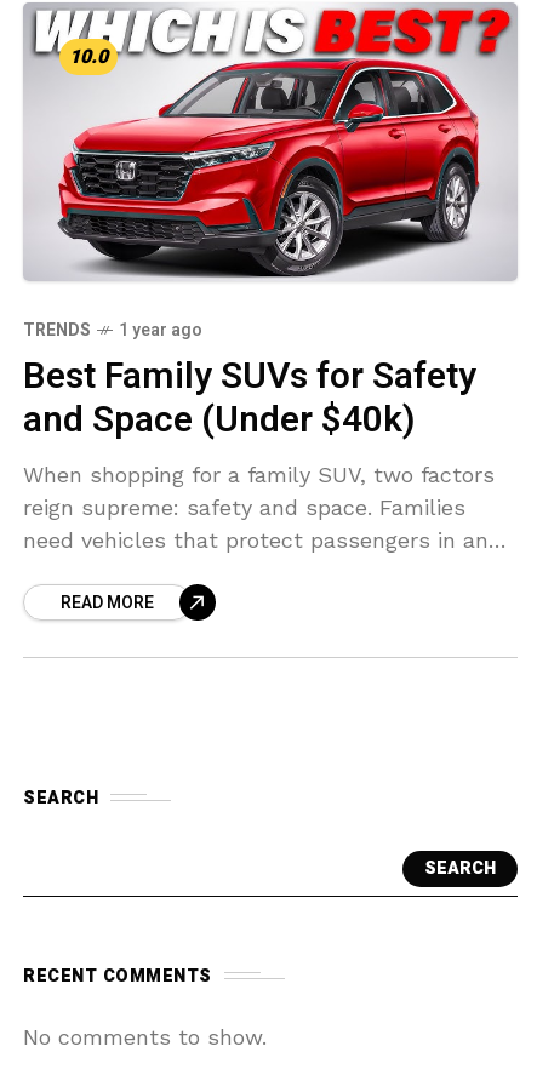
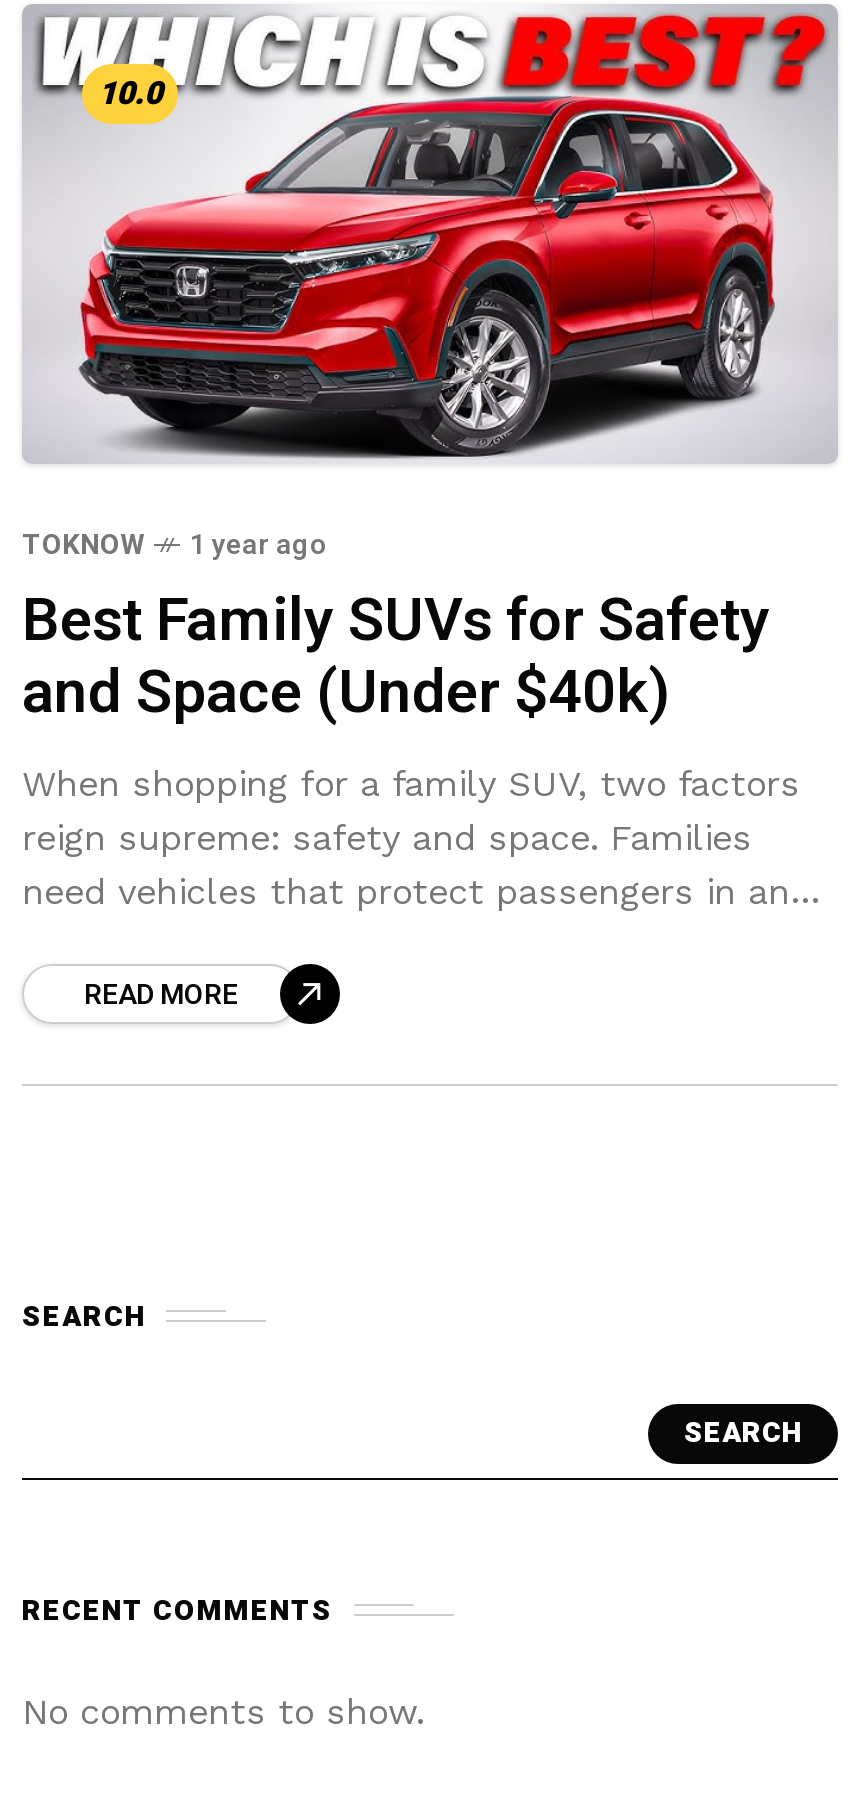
- TRENDS
+ TOKNOW
